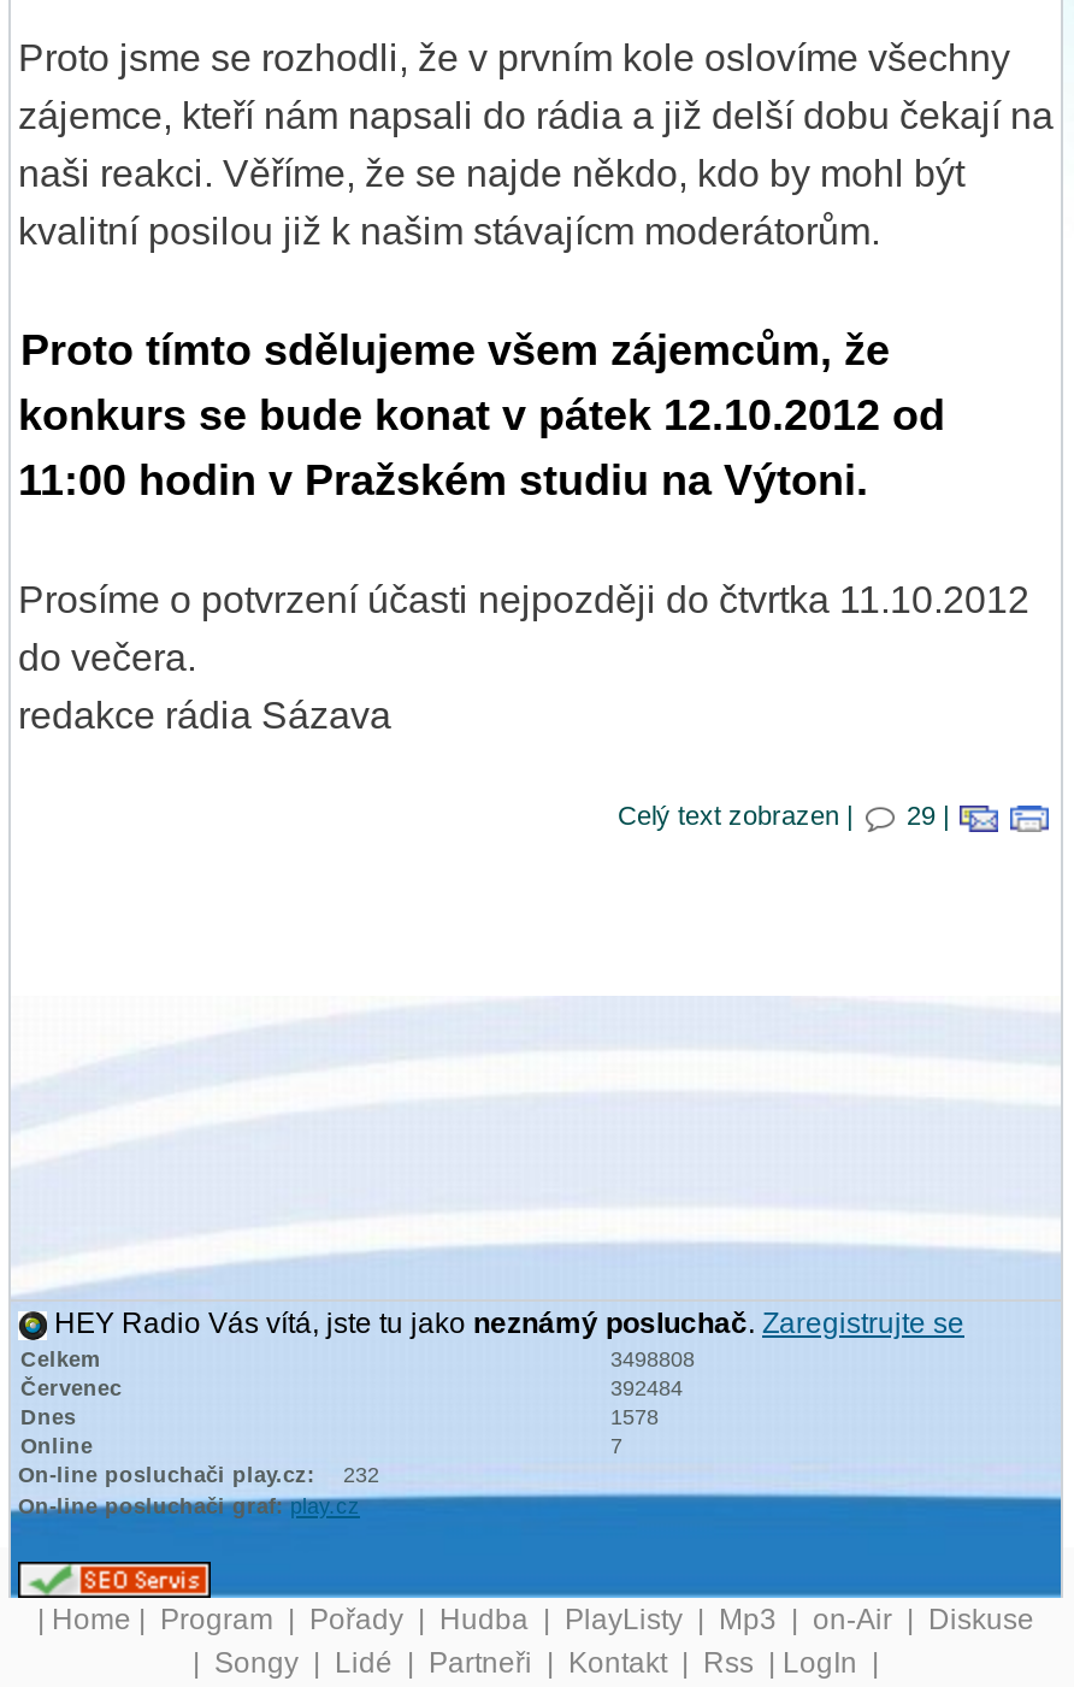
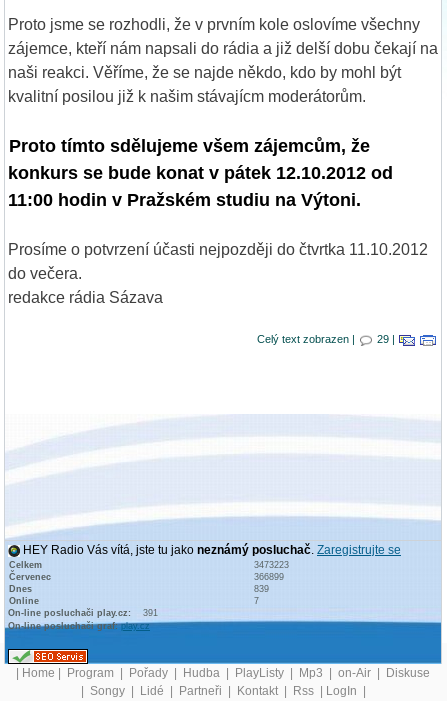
- 3498808
+ 3473223

- 392484
+ 366899

- 1578
+ 839

- On-line posluchači play.cz: 232
+ On-line posluchači play.cz: 391
